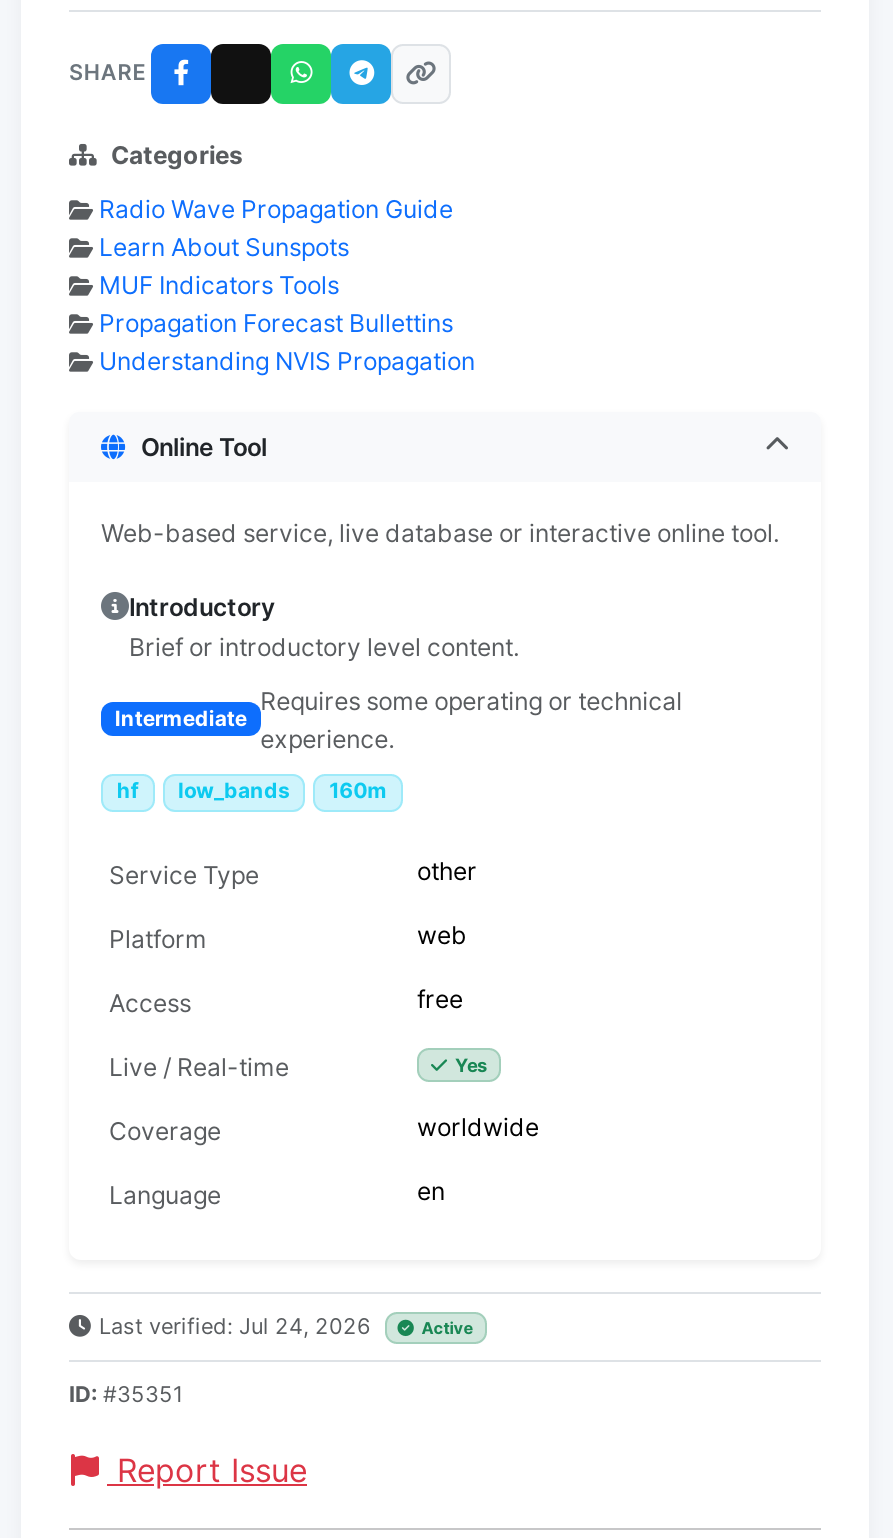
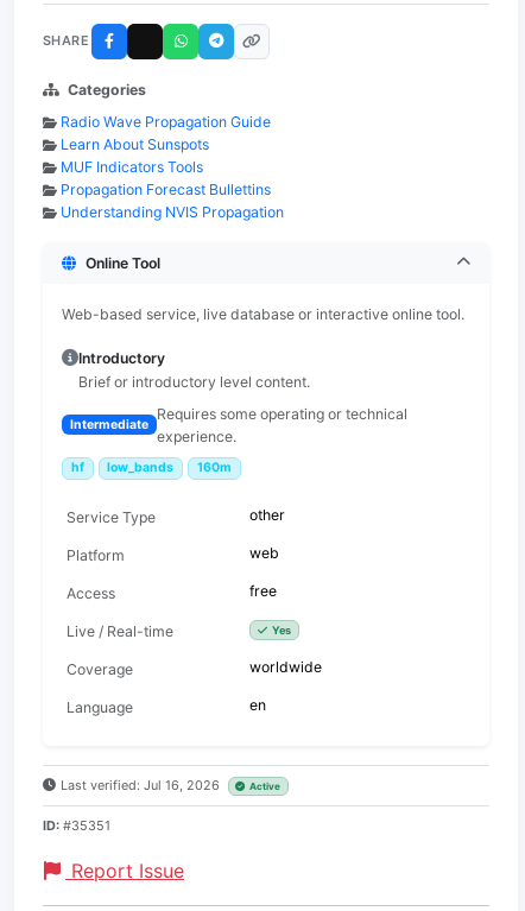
- Last verified: Jul 24, 2026
+ Last verified: Jul 16, 2026
